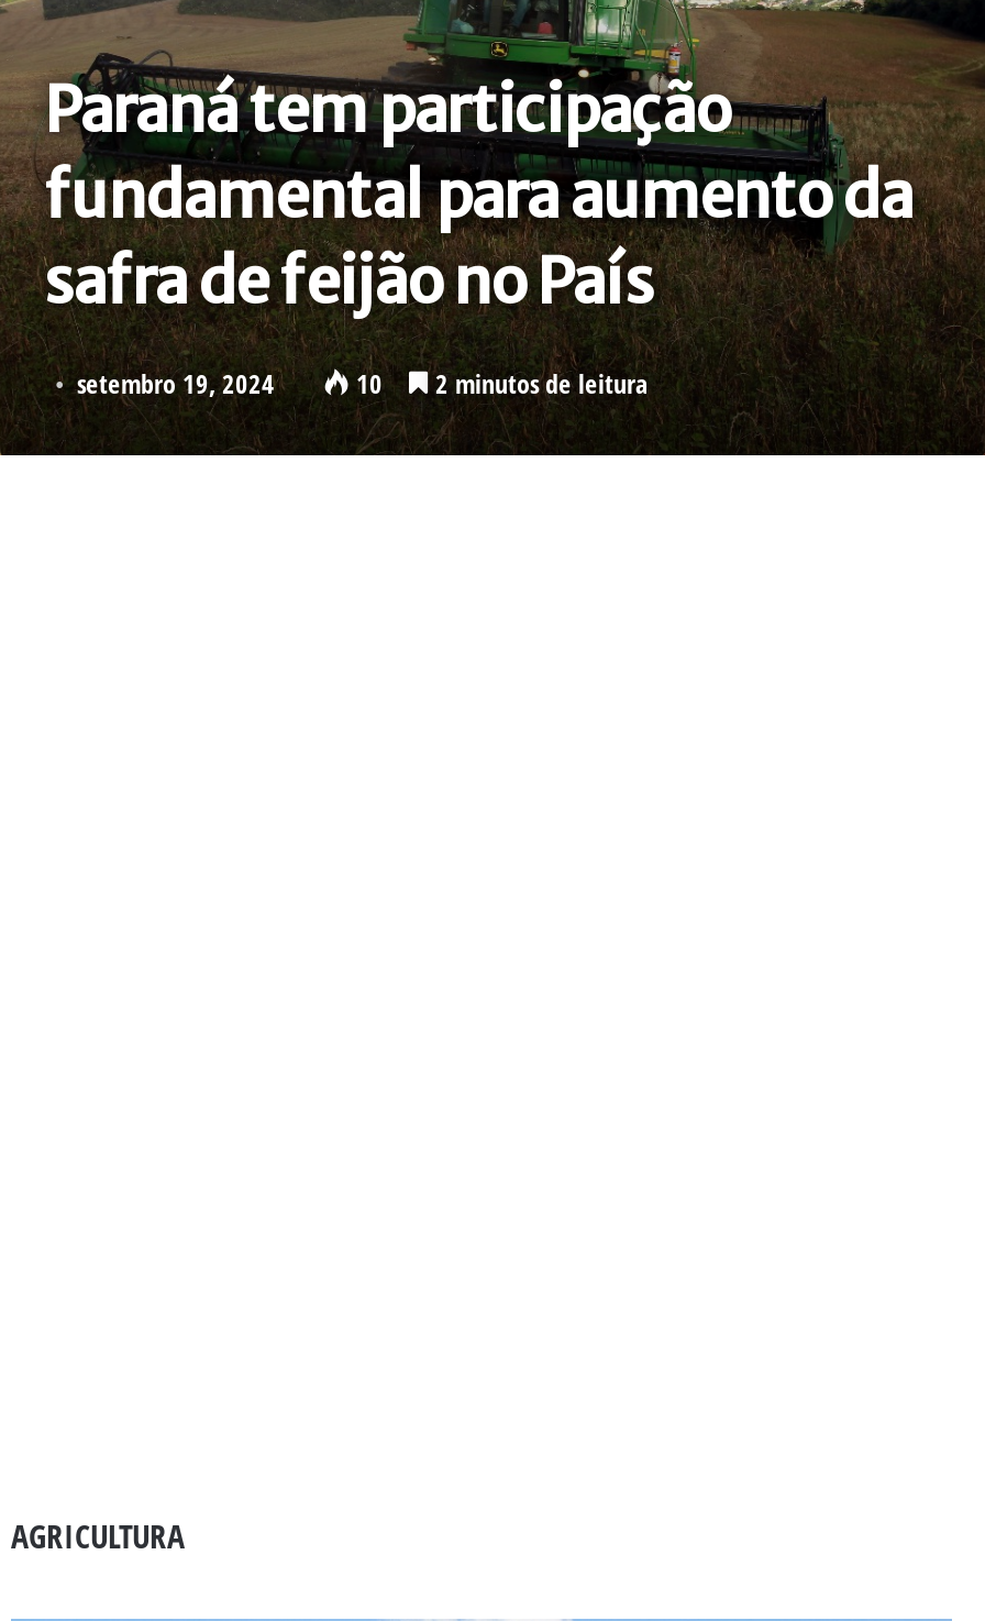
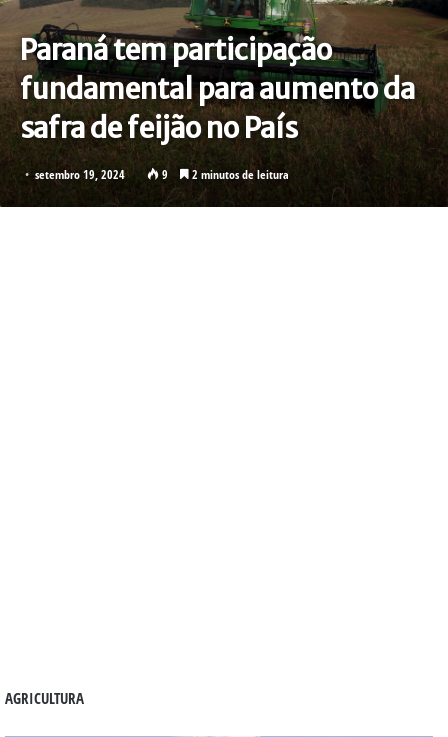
- setembro 19, 2024 10 2 minutos de leitura
+ setembro 19, 2024 9 2 minutos de leitura
